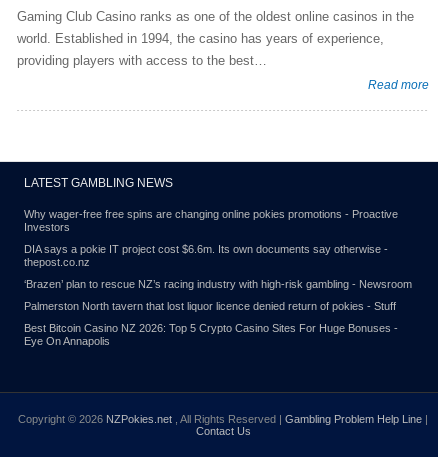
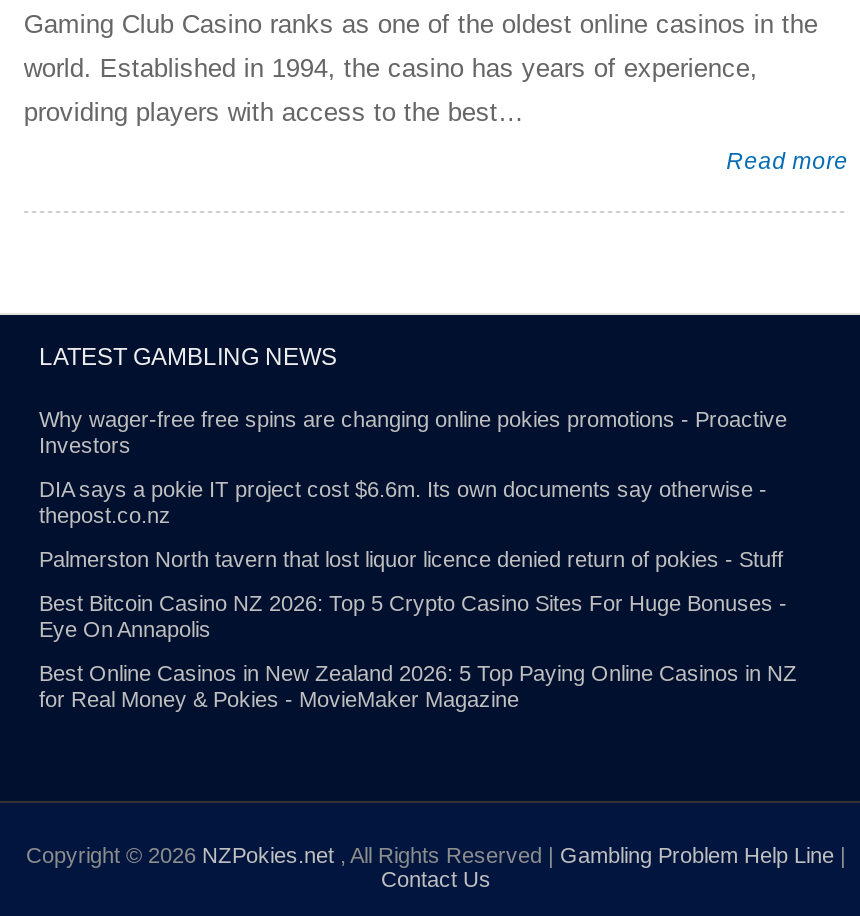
- ‘Brazen’ plan to rescue NZ’s racing industry with high-risk gambling - Newsroom

moved up: Palmerston North tavern that lost liquor licence denied return of pokies - Stuff | Best Bitcoin Casino NZ 2026: Top 5 Crypto Casino Sites For Huge Bonuses - | Eye On Annapolis

+ Best Online Casinos in New Zealand 2026: 5 Top Paying Online Casinos in NZ
+ for Real Money & Pokies - MovieMaker Magazine
